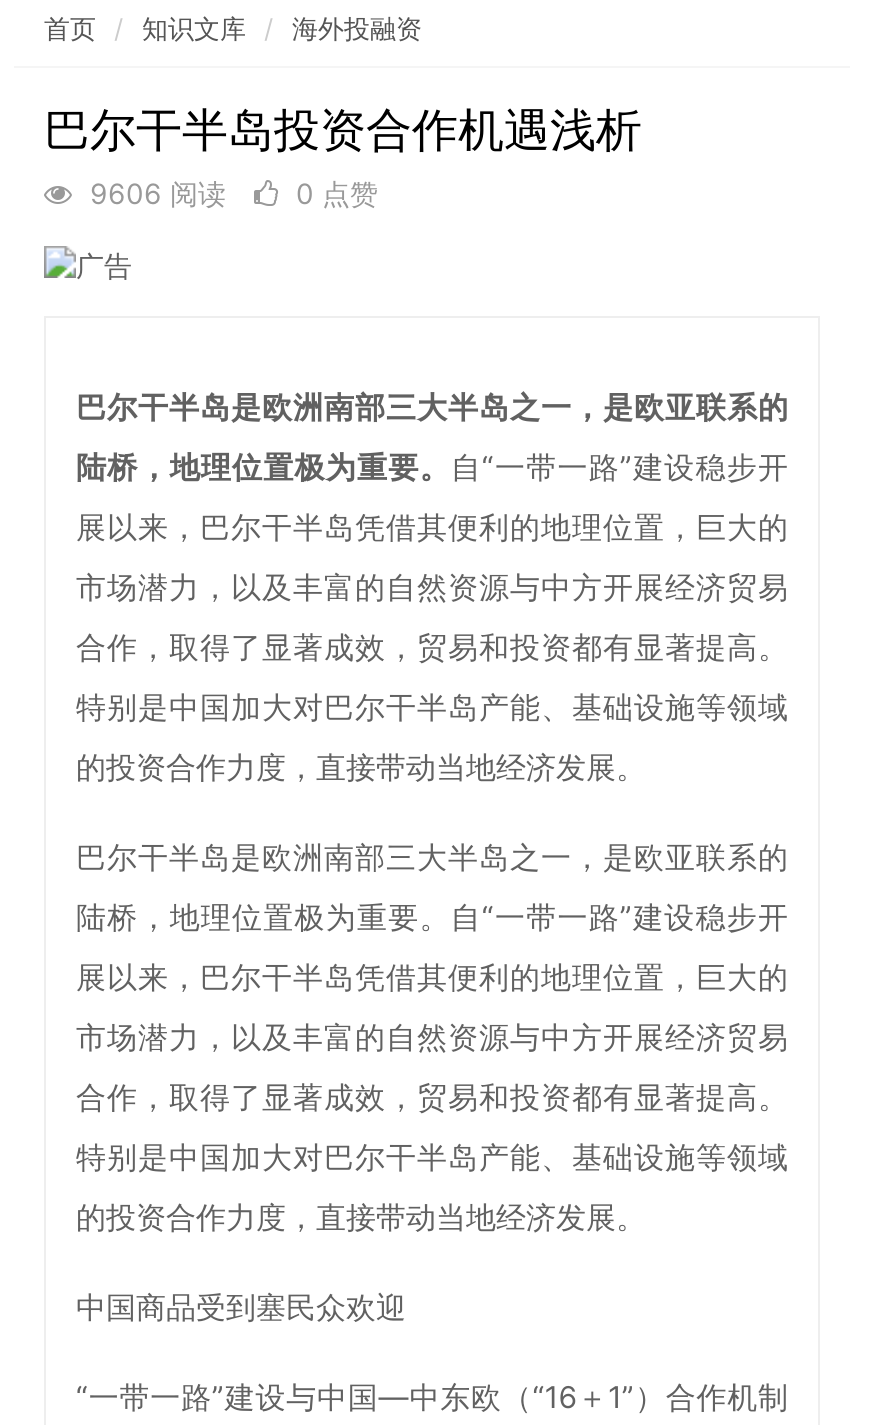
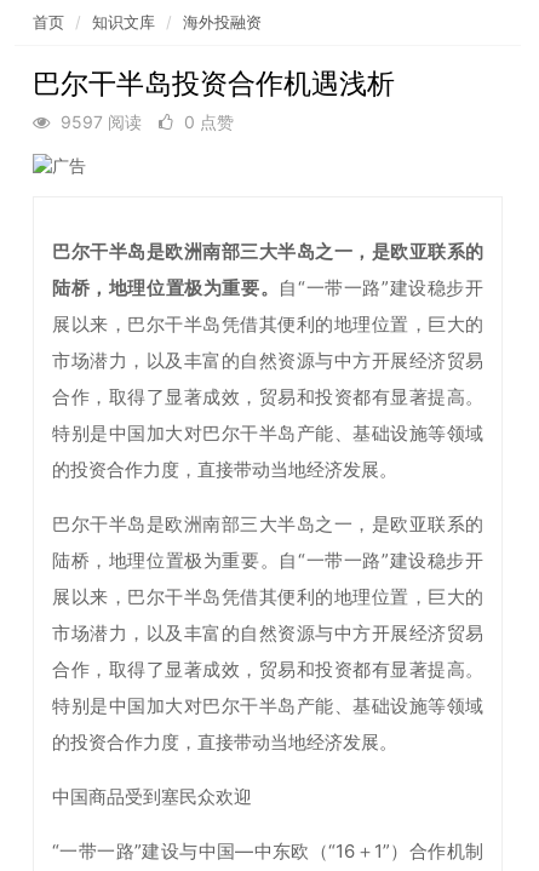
- 9606 阅读 0 点赞
+ 9597 阅读 0 点赞
